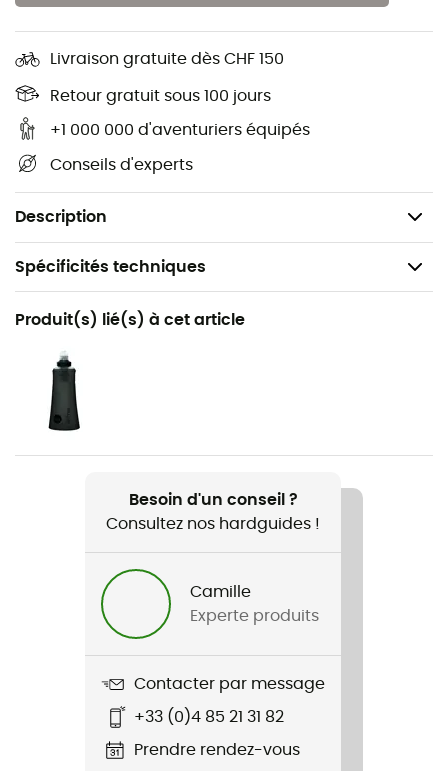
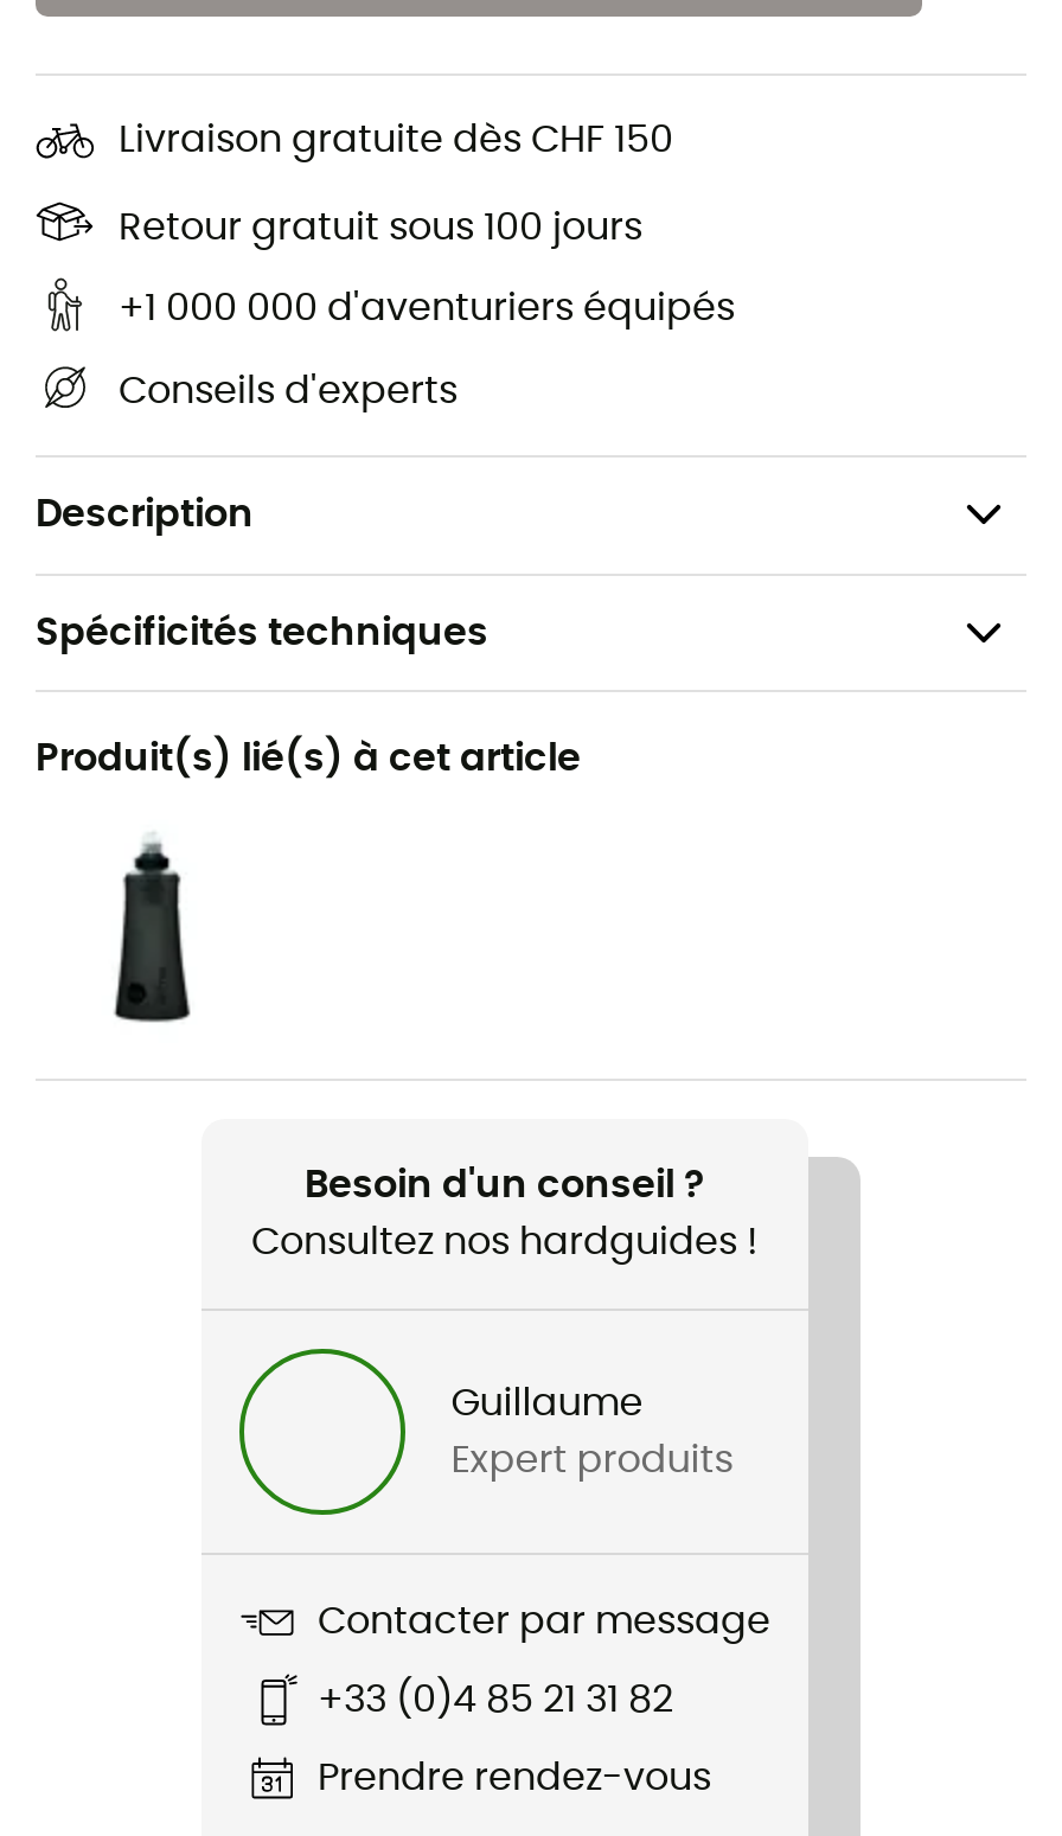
- Camille
+ Guillaume

- Experte produits
+ Expert produits
